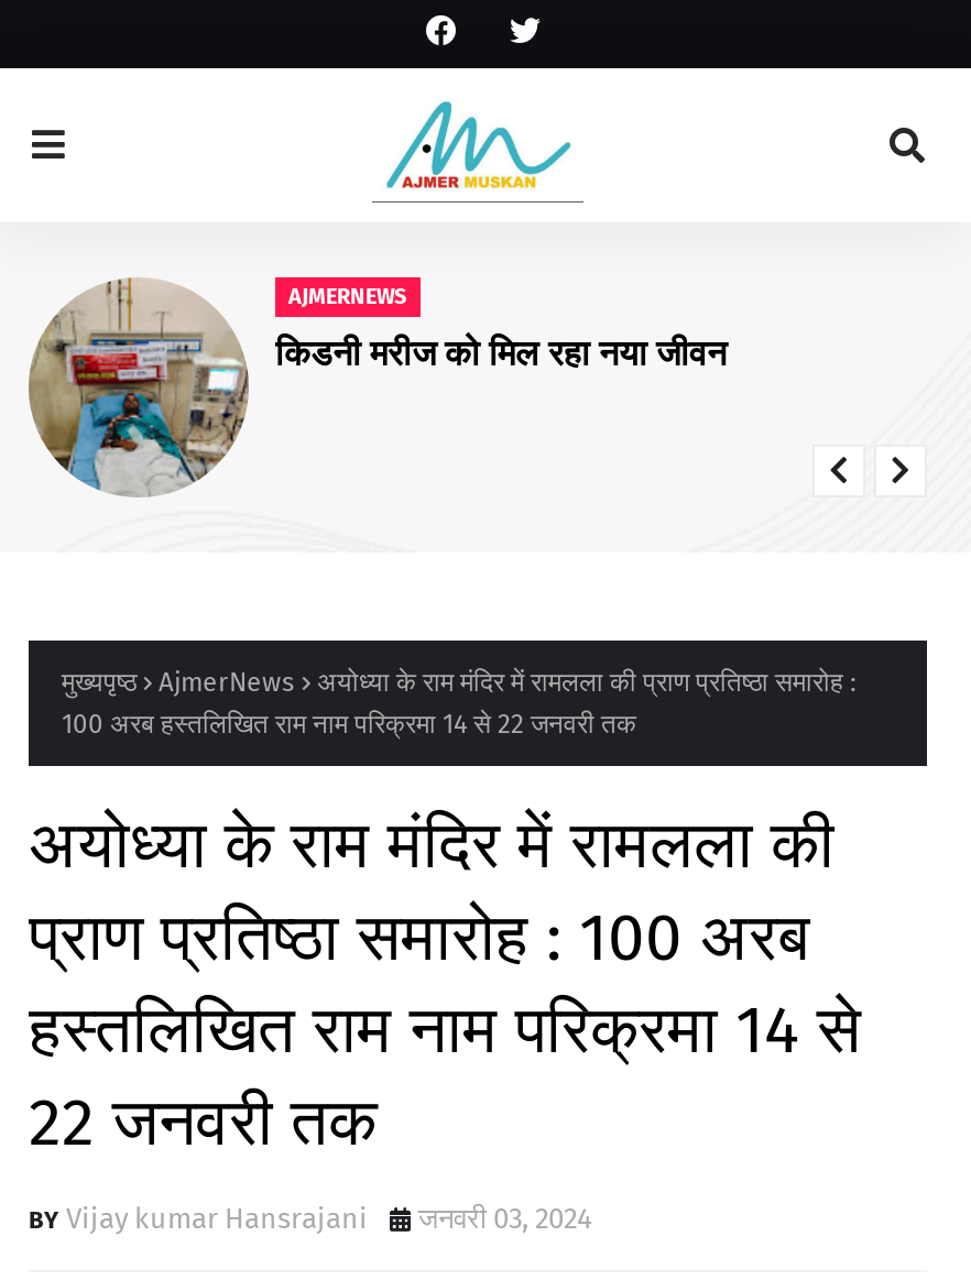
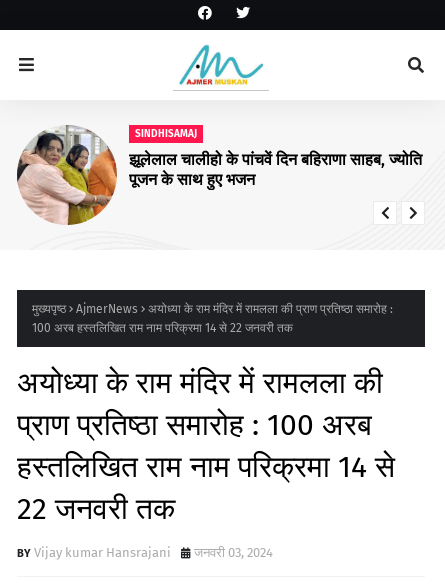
- [image]
- किडनी मरीज को मिल रहा नया जीवन
+ [image]
+ झूलेलाल चालीहो के पांचवें दिन बहिराणा साहब, ज्योति
+ पूजन के साथ हुए भजन

- AJMERNEWS
+ SINDHISAMAJ
